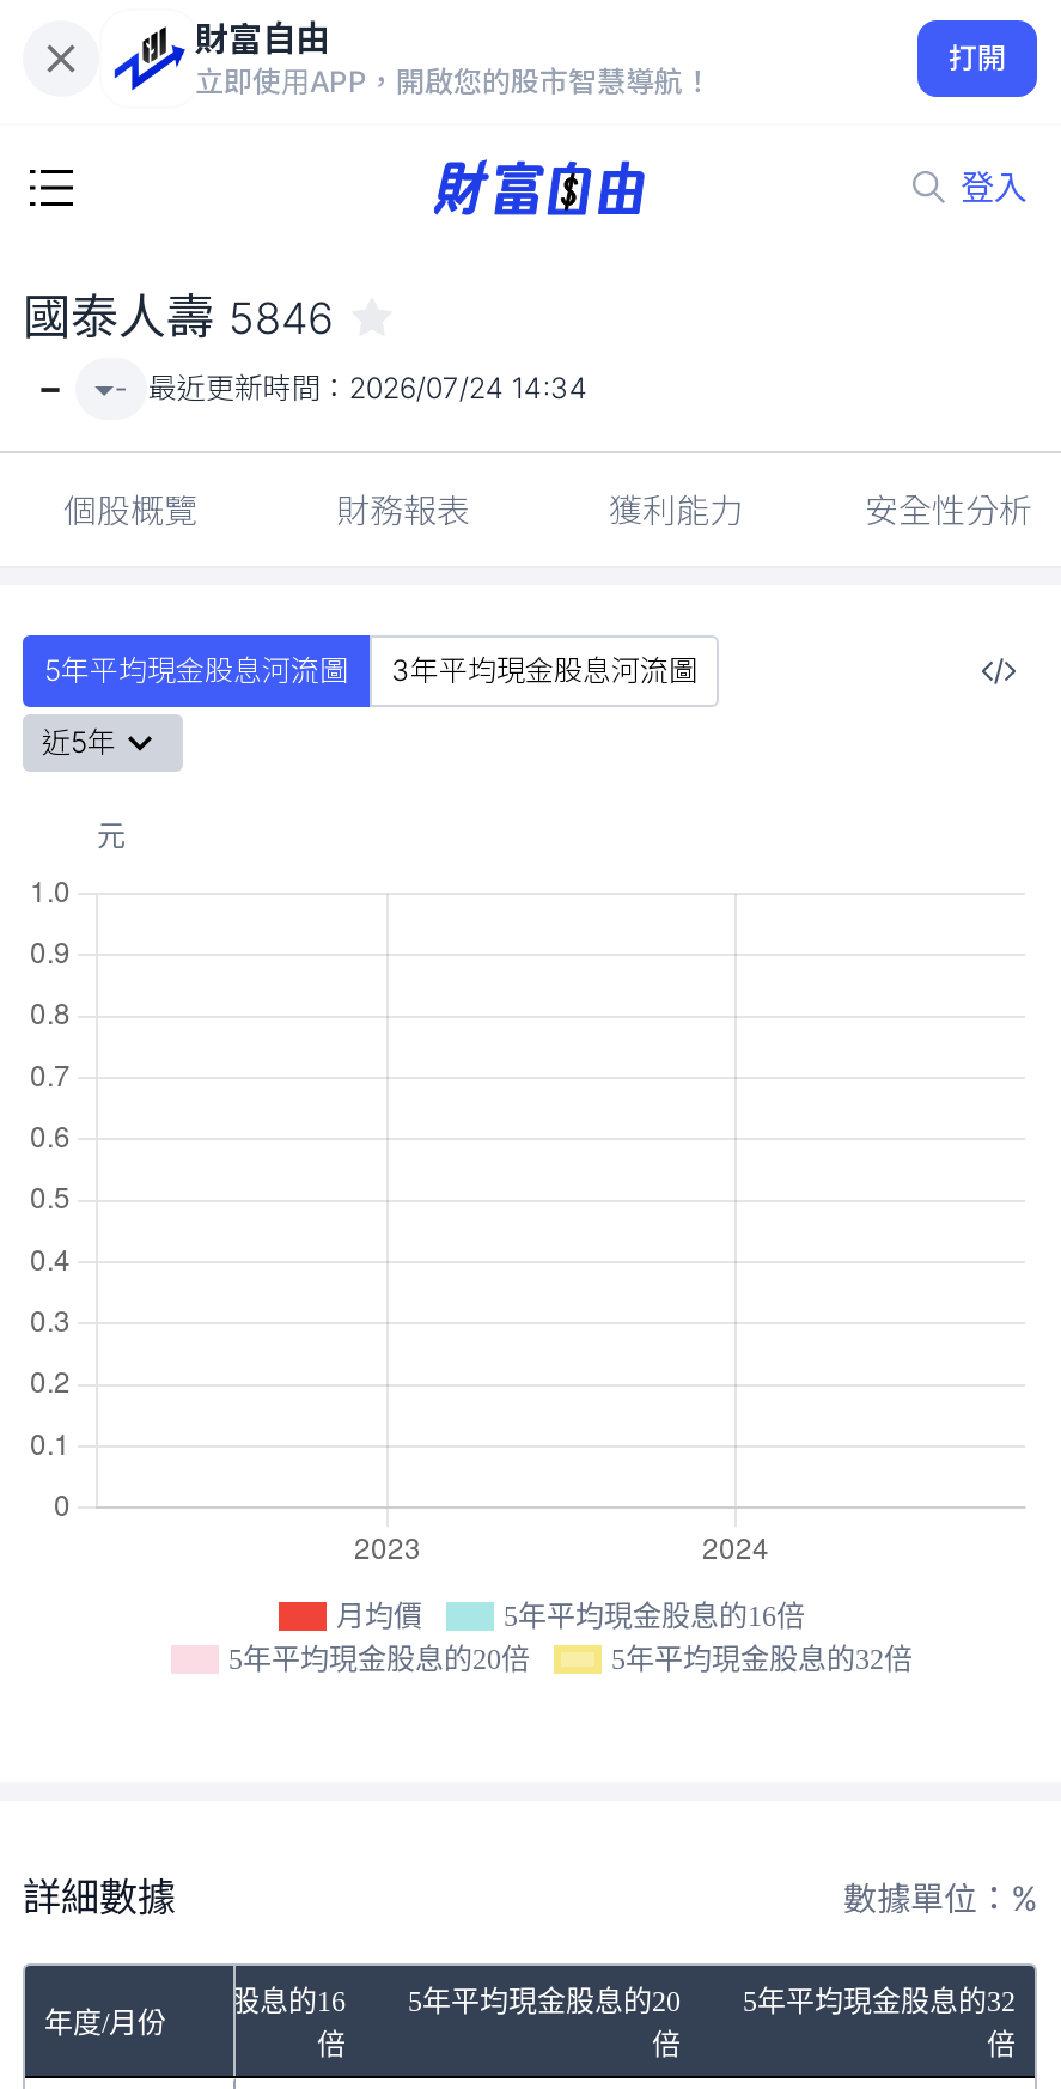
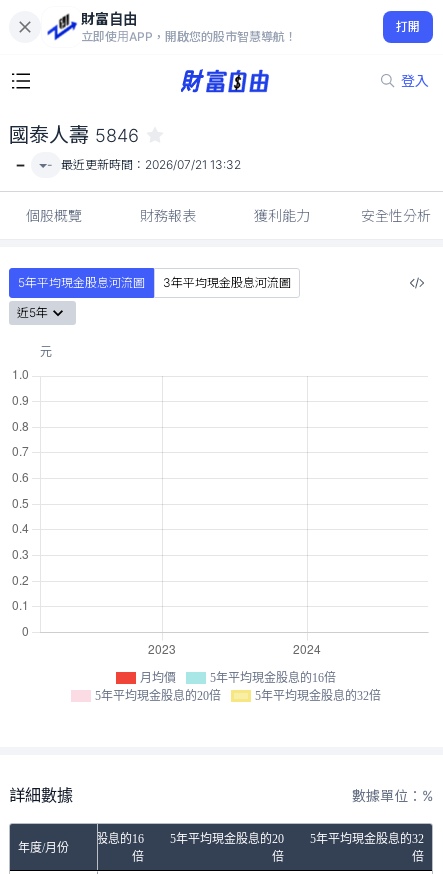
- - 最近更新時間：2026/07/24 14:34
+ - 最近更新時間：2026/07/21 13:32
